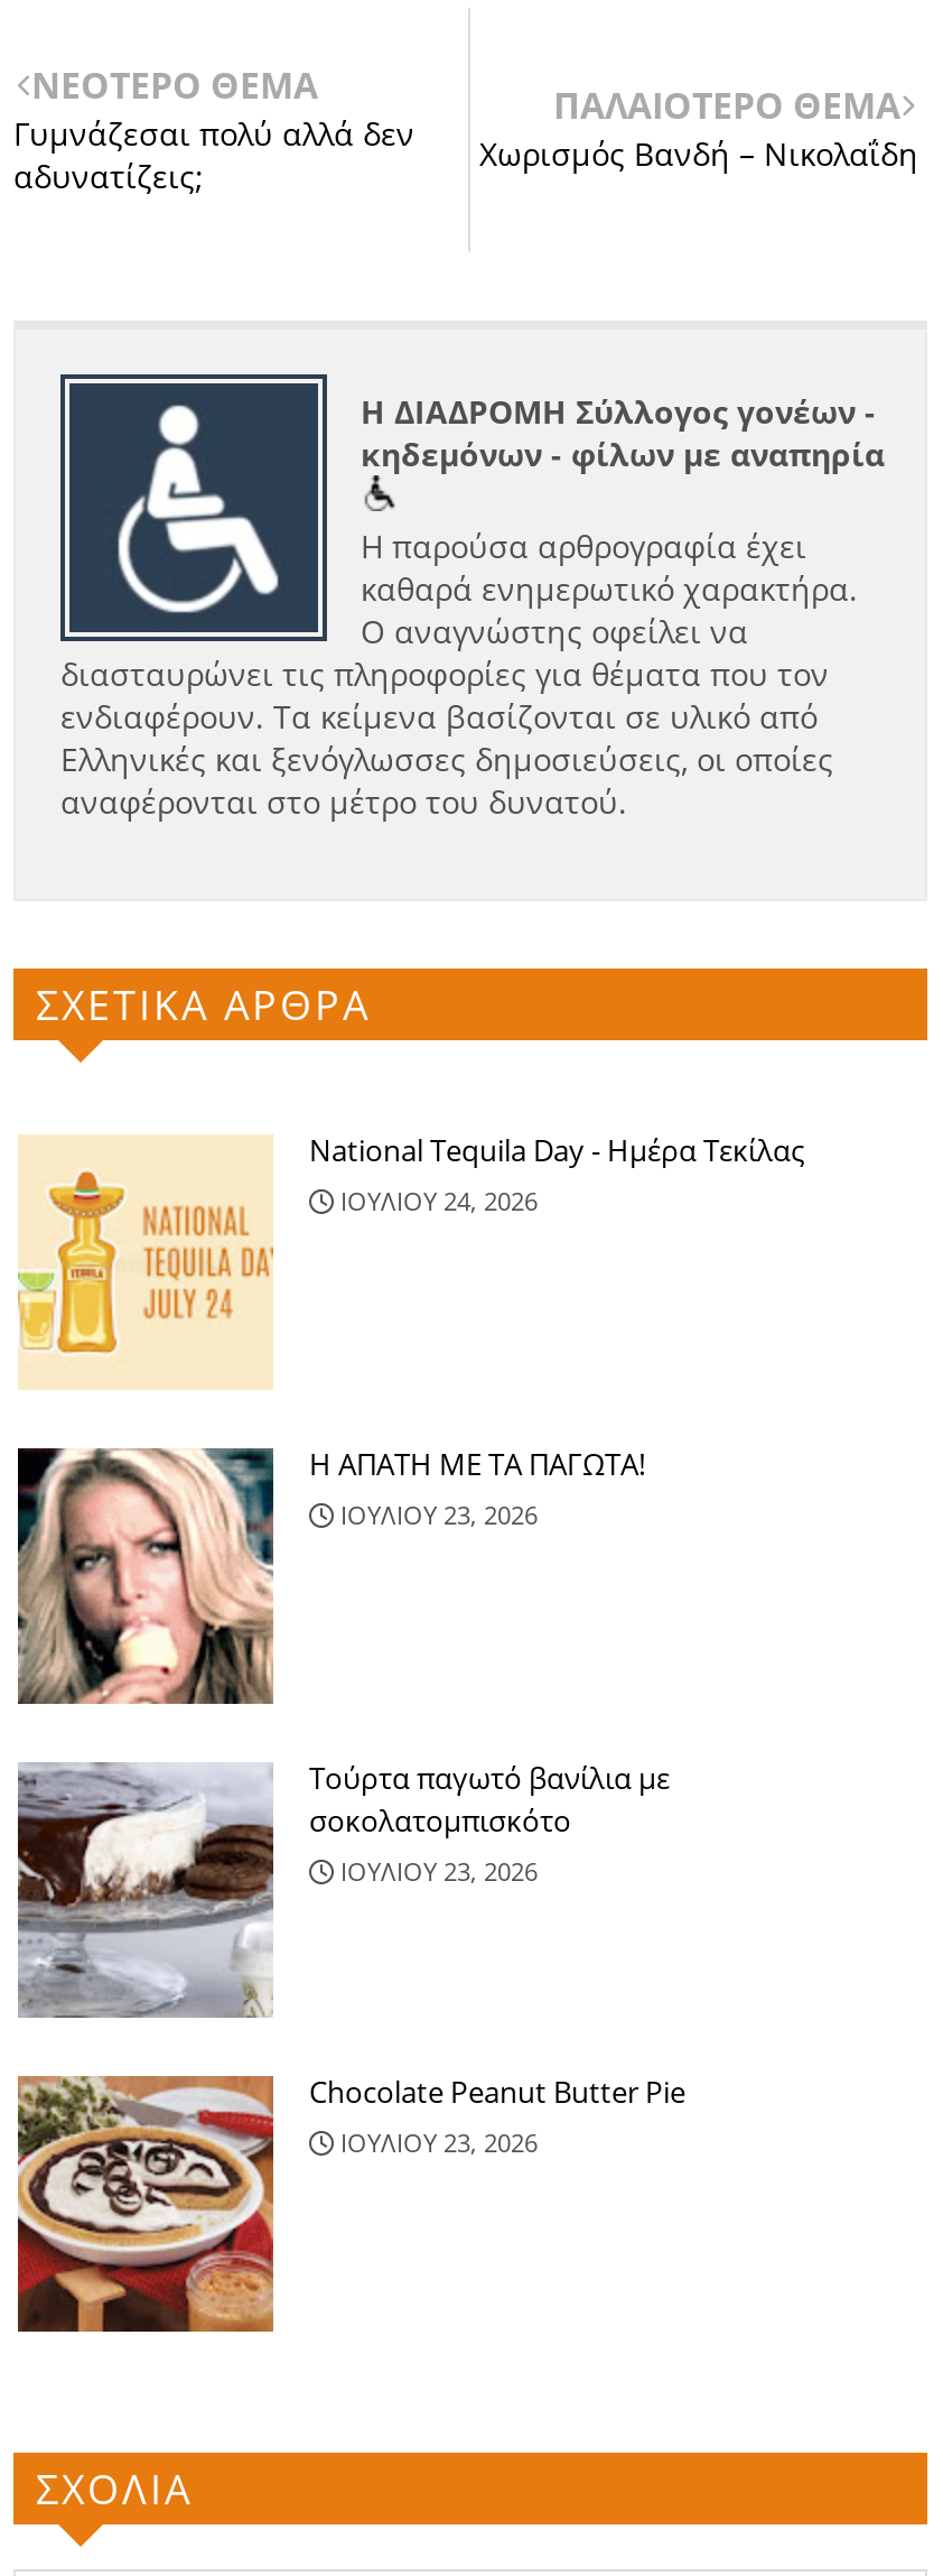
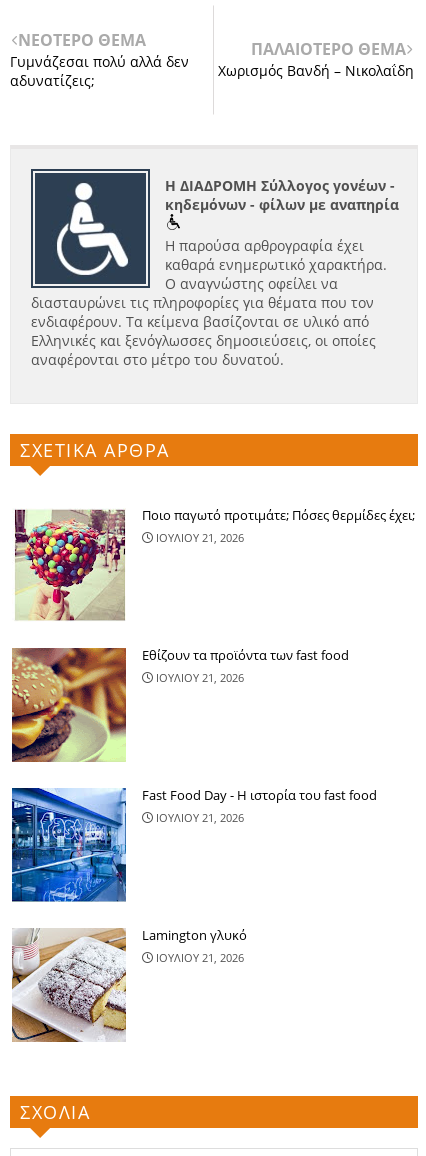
- [image]
- National Tequila Day - Ημέρα Τεκίλας
- ΙΟΥΛΙΟΥ 24, 2026
+ [image]
+ Ποιο παγωτό προτιμάτε; Πόσες θερμίδες έχει;
+ ΙΟΥΛΙΟΥ 21, 2026

- [image]
- Η ΑΠΑΤΗ ΜΕ ΤΑ ΠΑΓΩΤΑ!
- ΙΟΥΛΙΟΥ 23, 2026
+ [image]
+ Εθίζουν τα προϊόντα των fast food
+ ΙΟΥΛΙΟΥ 21, 2026

- [image]
- Τούρτα παγωτό βανίλια με
- σοκολατομπισκότο
- ΙΟΥΛΙΟΥ 23, 2026
+ [image]
+ Fast Food Day - Η ιστορία του fast food
+ ΙΟΥΛΙΟΥ 21, 2026

- [image]
- Chocolate Peanut Butter Pie
- ΙΟΥΛΙΟΥ 23, 2026
+ [image]
+ Lamington γλυκό
+ ΙΟΥΛΙΟΥ 21, 2026
